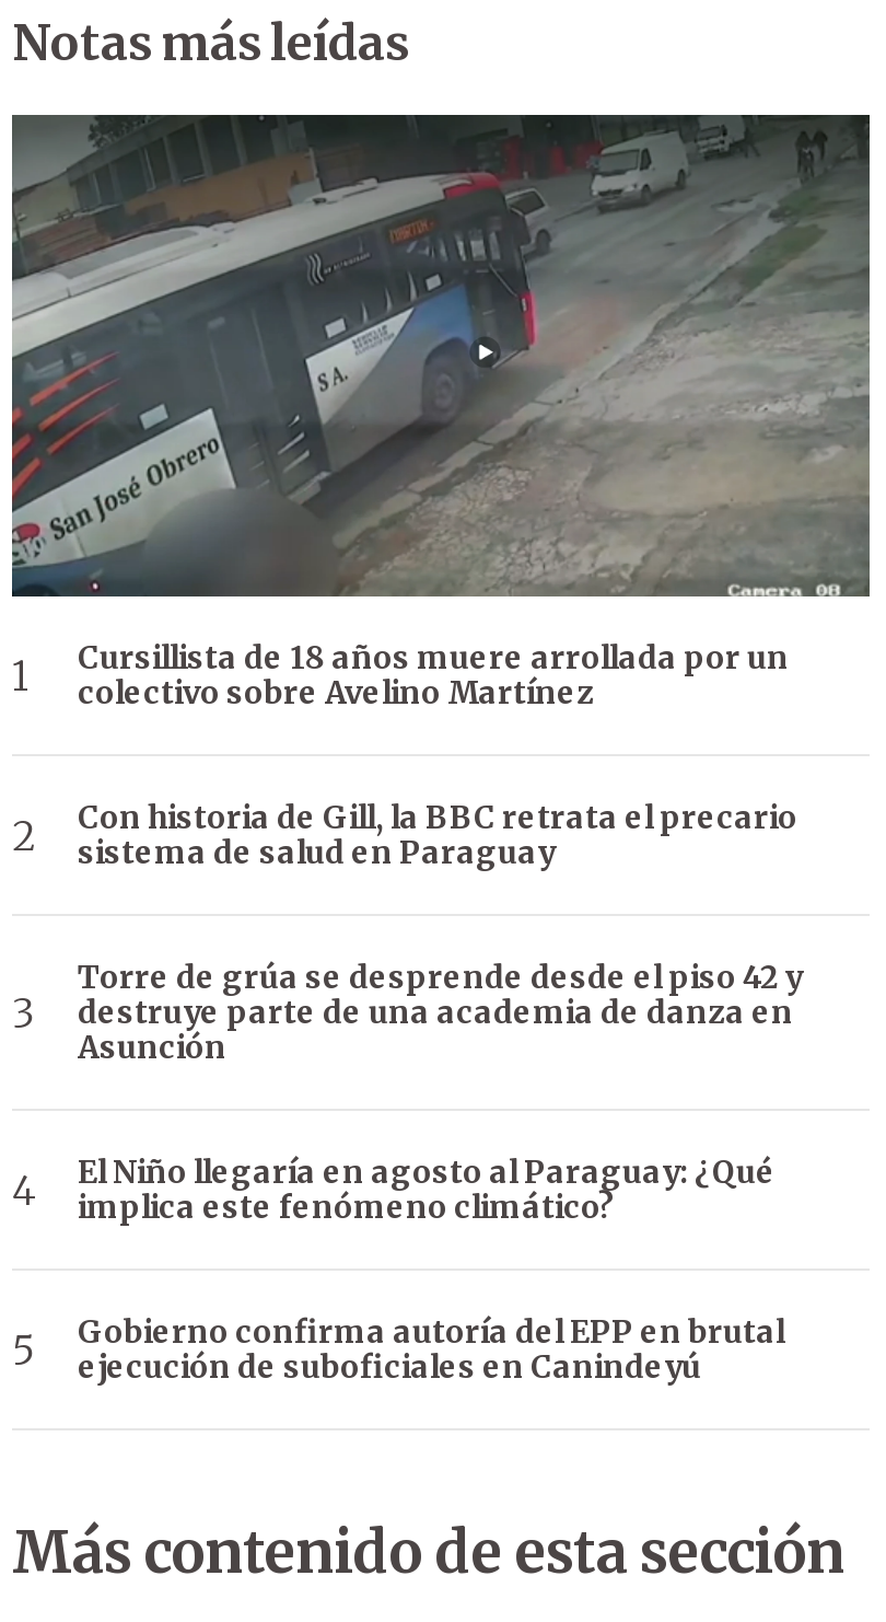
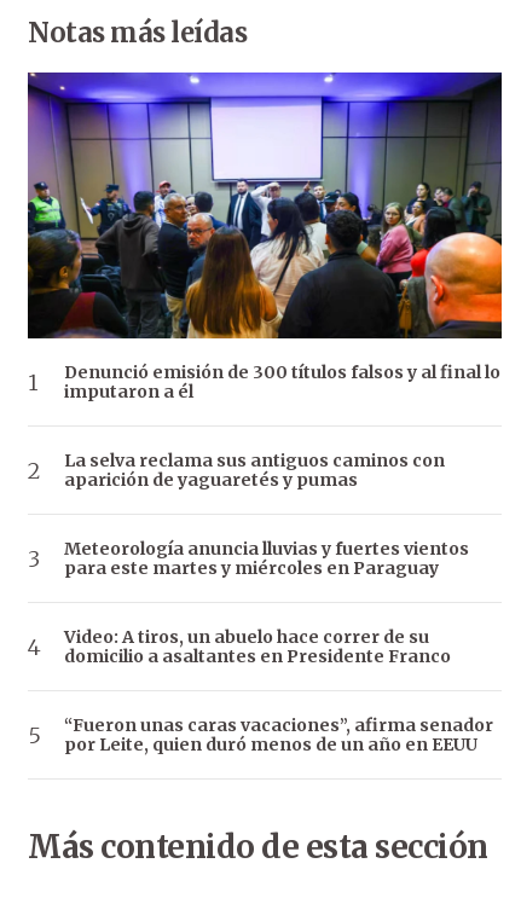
- [image]
- Cursillista de 18 años muere arrollada por un
- colectivo sobre Avelino Martínez
+ [image]
+ Denunció emisión de 300 títulos falsos y al final lo
+ imputaron a él

- Con historia de Gill, la BBC retrata el precario
- sistema de salud en Paraguay
+ La selva reclama sus antiguos caminos con
+ aparición de yaguaretés y pumas

- Torre de grúa se desprende desde el piso 42 y
- destruye parte de una academia de danza en
- Asunción
+ Meteorología anuncia lluvias y fuertes vientos
+ para este martes y miércoles en Paraguay

- El Niño llegaría en agosto al Paraguay: ¿Qué
- implica este fenómeno climático?
+ Video: A tiros, un abuelo hace correr de su
+ domicilio a asaltantes en Presidente Franco

- Gobierno confirma autoría del EPP en brutal
- ejecución de suboficiales en Canindeyú
+ “Fueron unas caras vacaciones”, afirma senador
+ por Leite, quien duró menos de un año en EEUU
